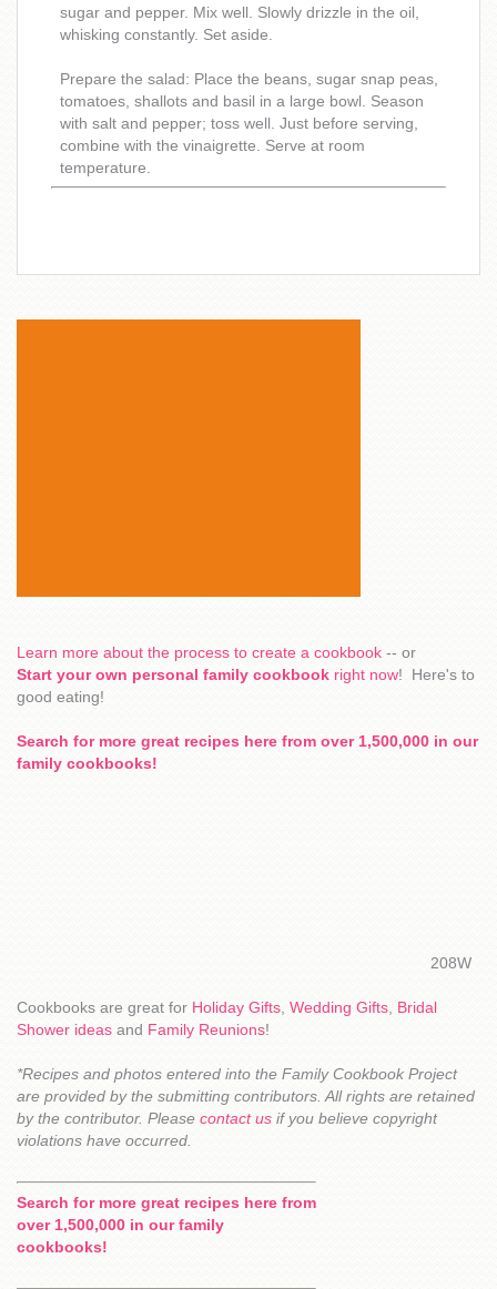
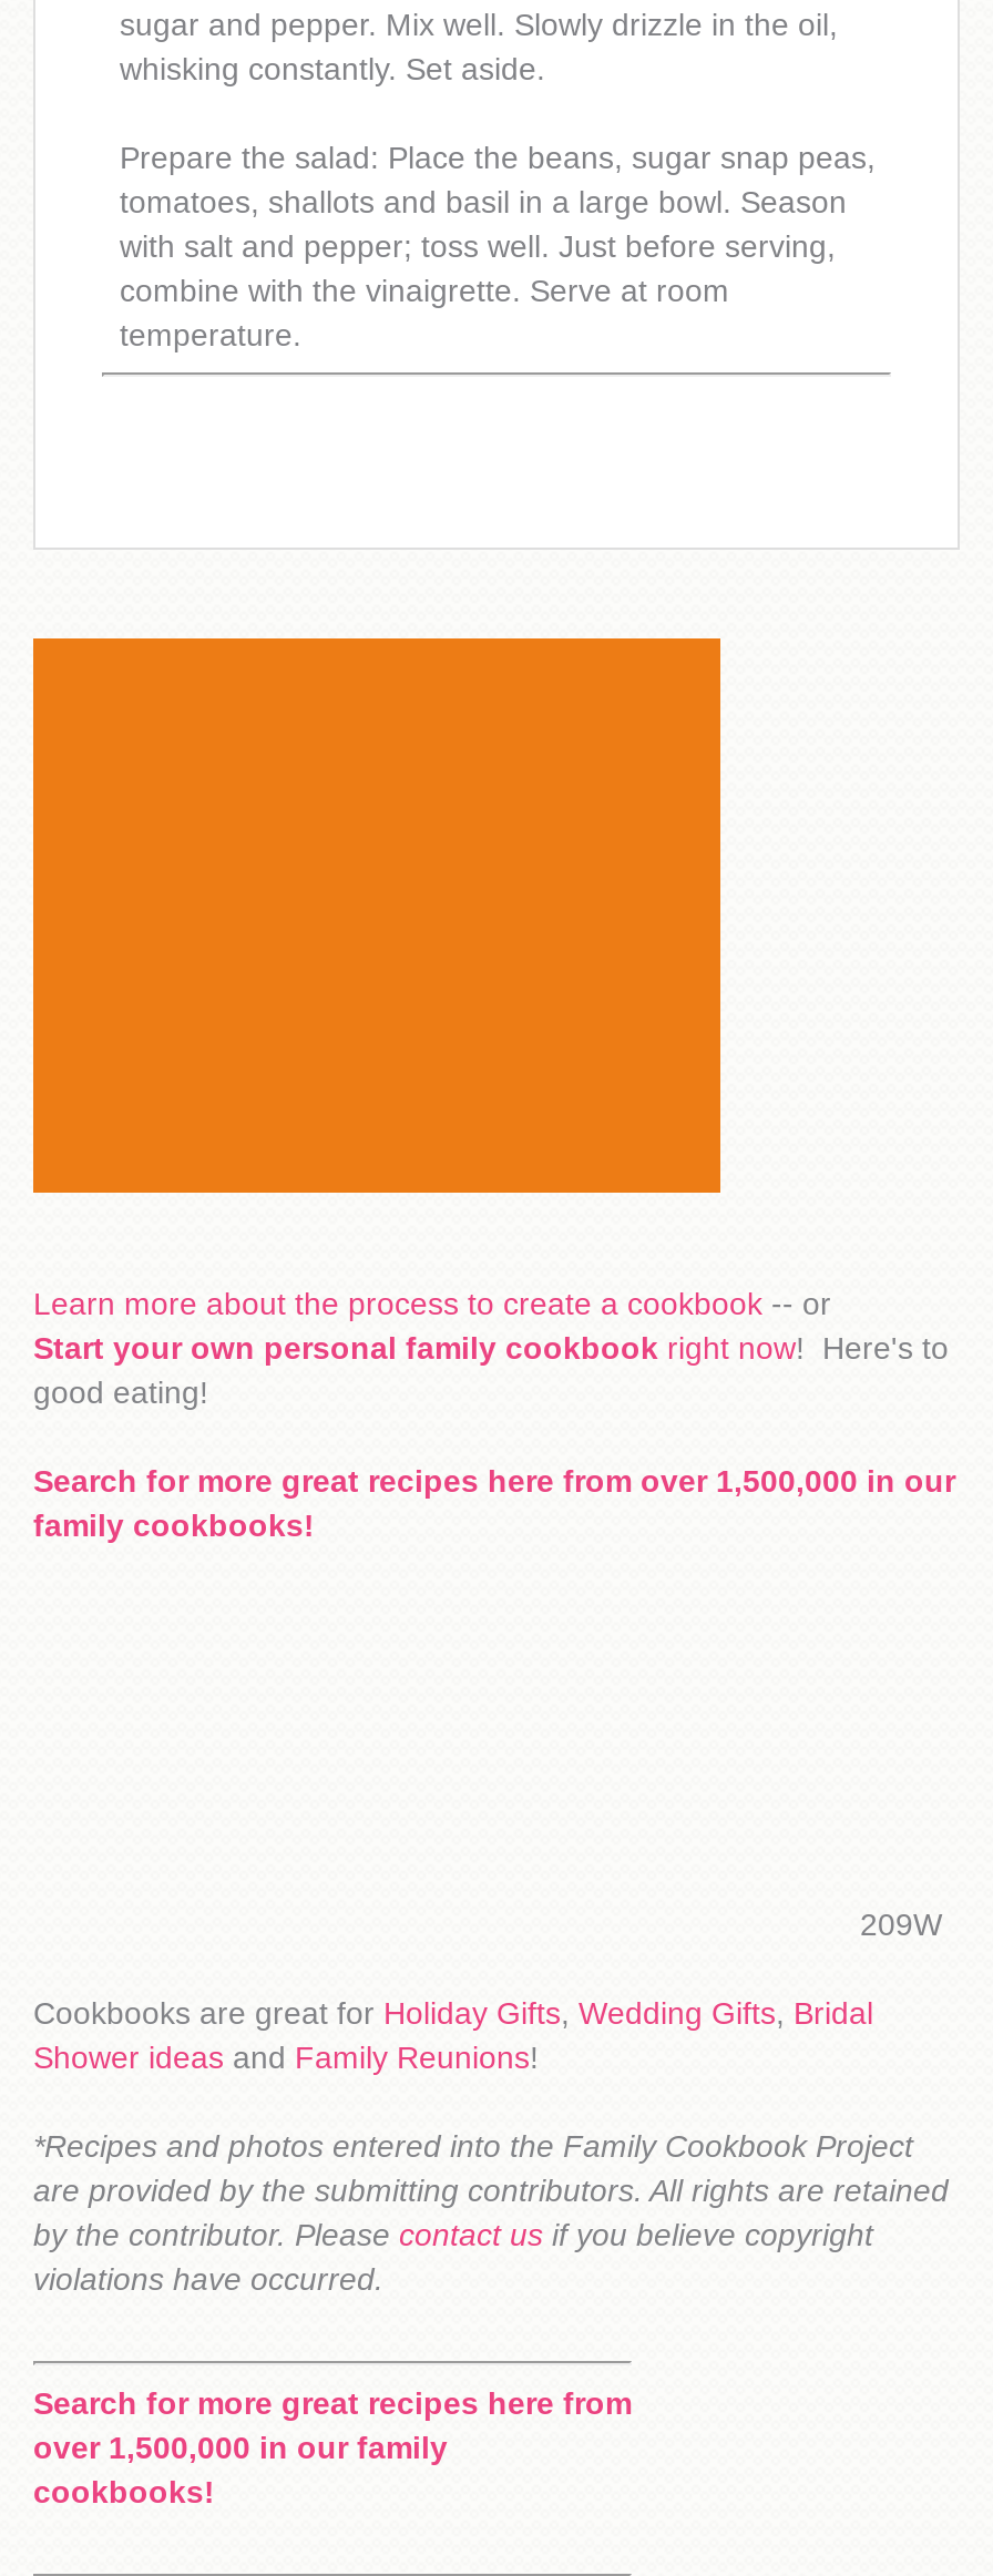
- 208W
+ 209W
